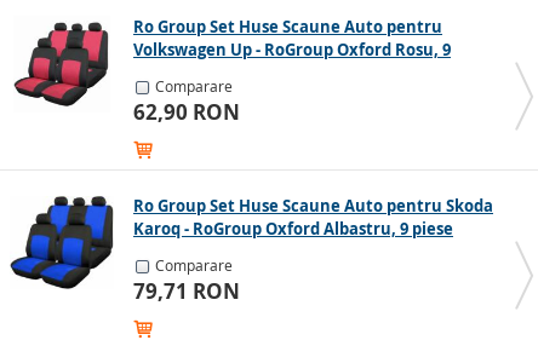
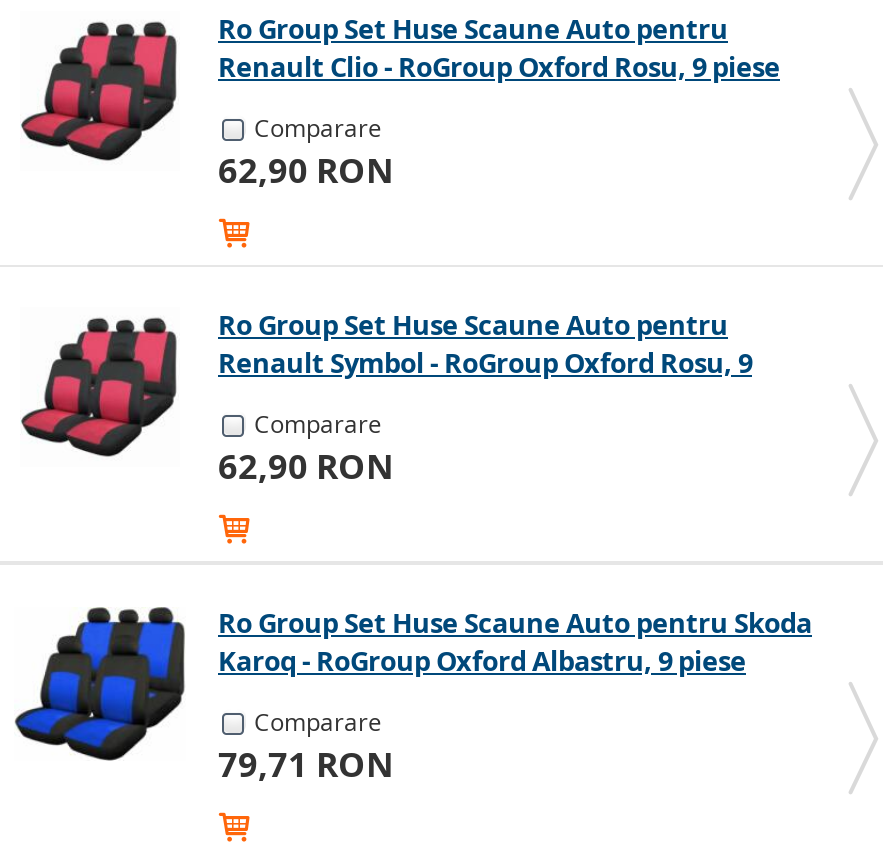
- Volkswagen Up - RoGroup Oxford Rosu, 9
+ Renault Clio - RoGroup Oxford Rosu, 9 piese
+ Comparare
+ 62,90 RON
+ Ro Group Set Huse Scaune Auto pentru
+ Renault Symbol - RoGroup Oxford Rosu, 9
